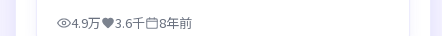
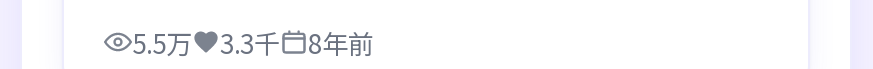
- 4.9万
+ 5.5万

- 3.6千
+ 3.3千
